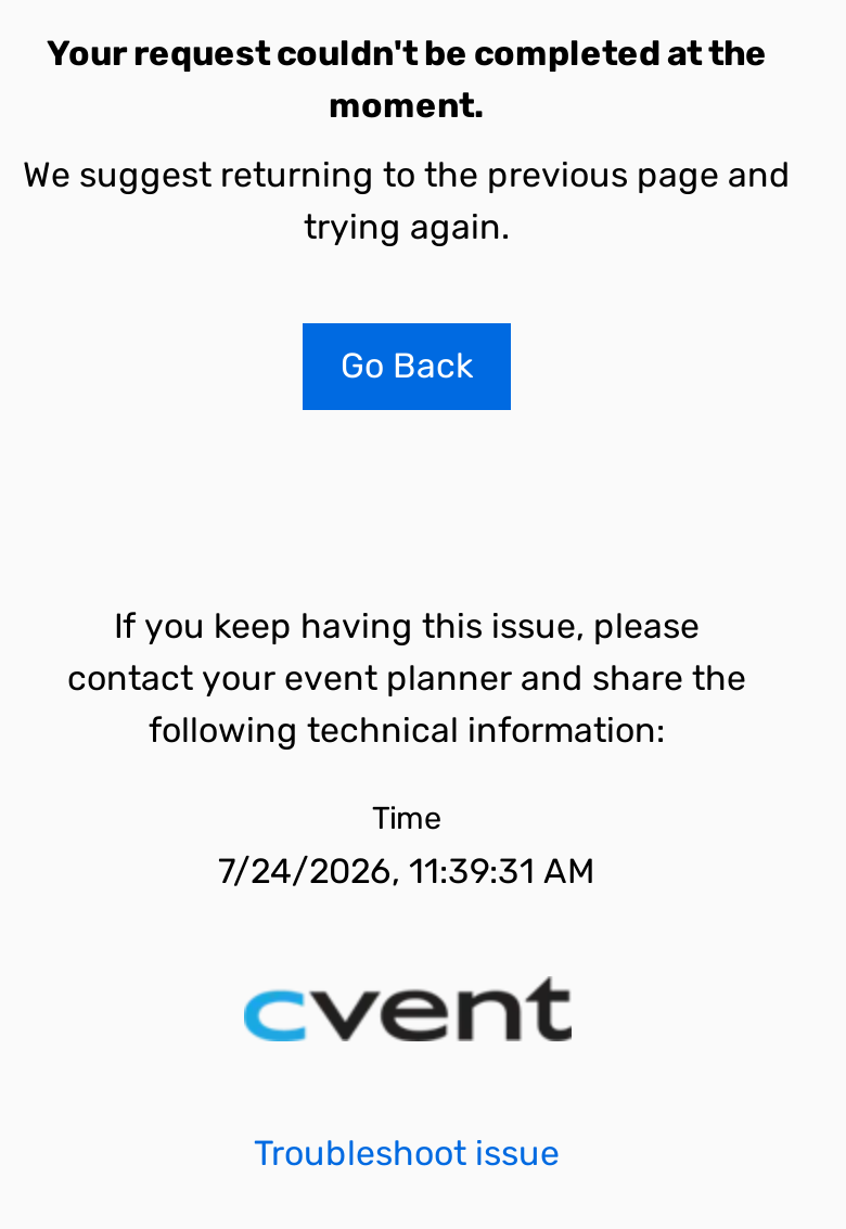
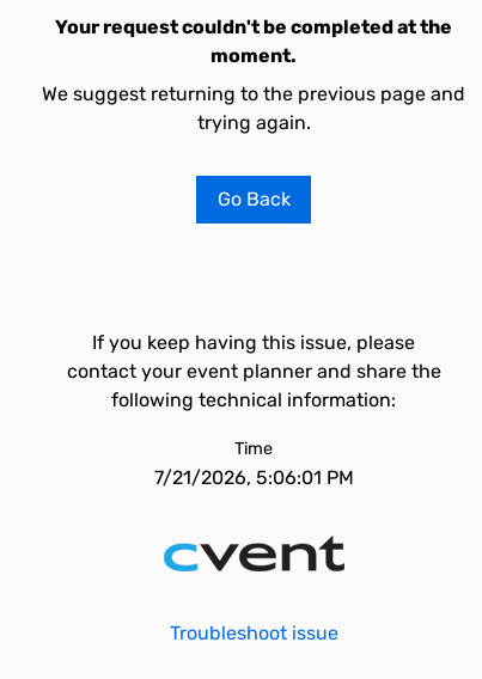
- 7/24/2026, 11:39:31 AM
+ 7/21/2026, 5:06:01 PM
